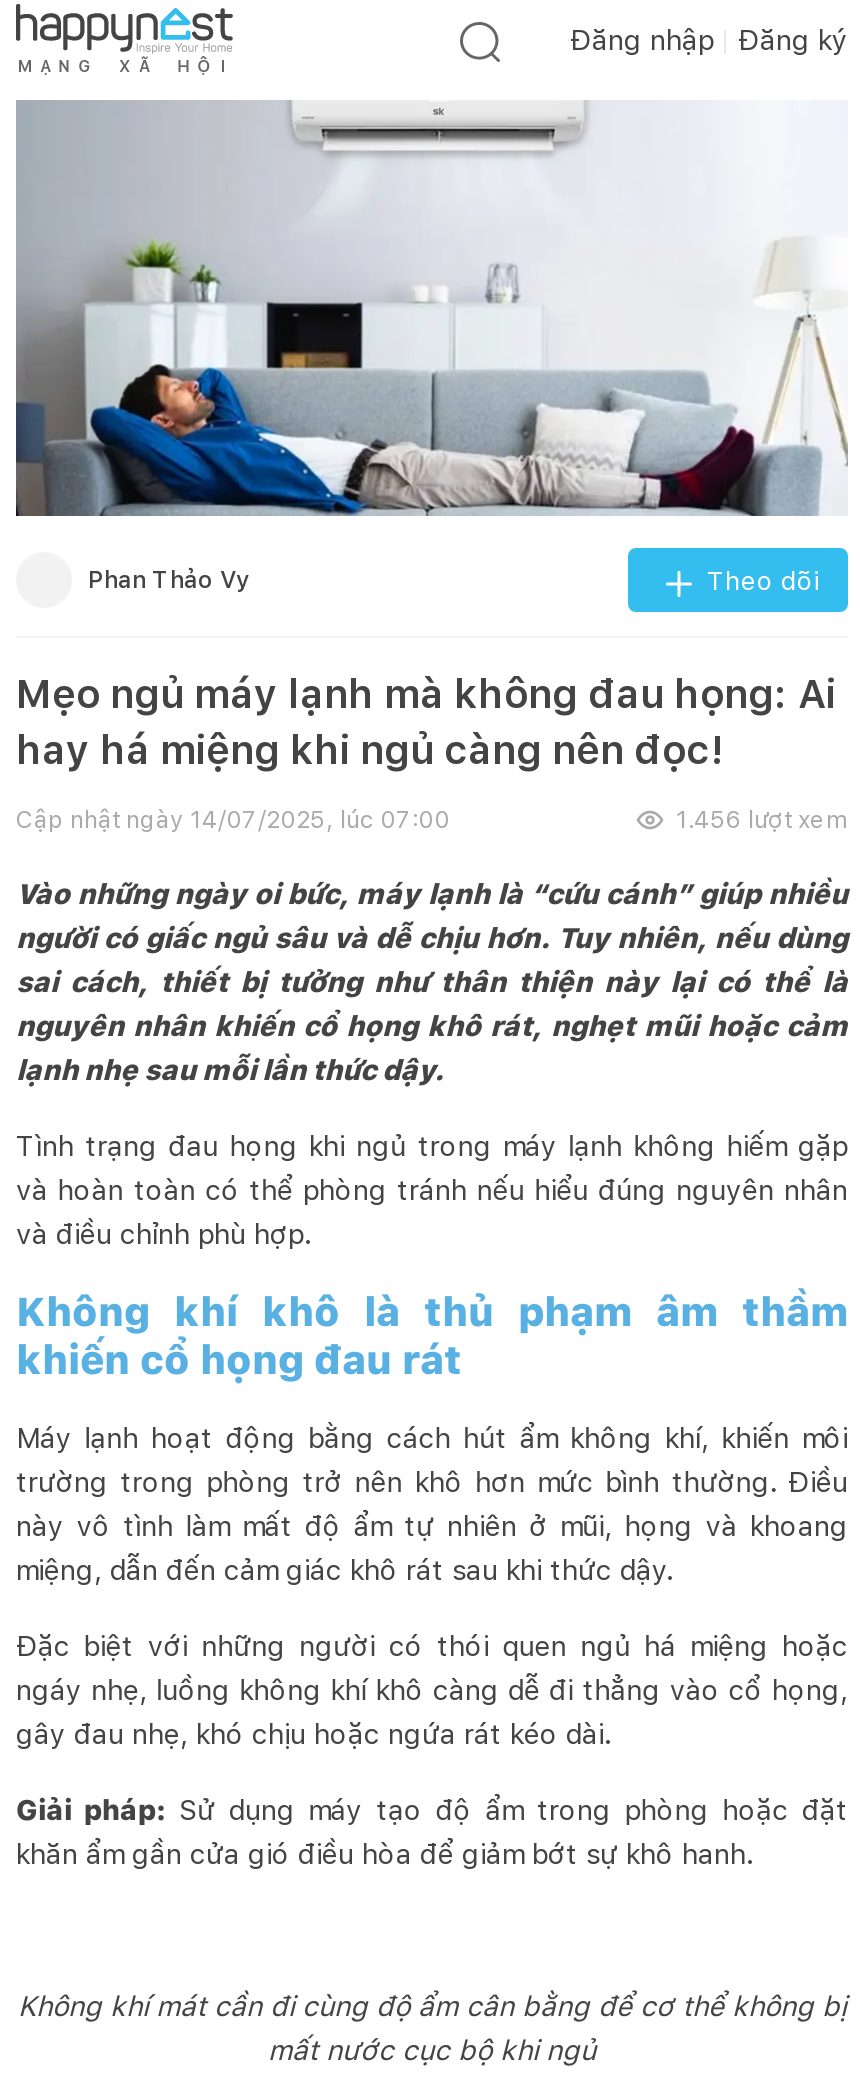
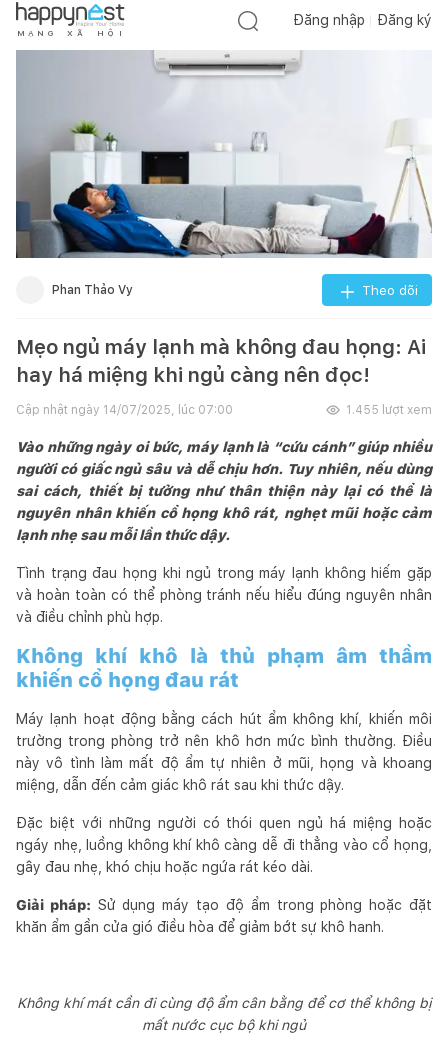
- 1.456 lượt xem
+ 1.455 lượt xem
